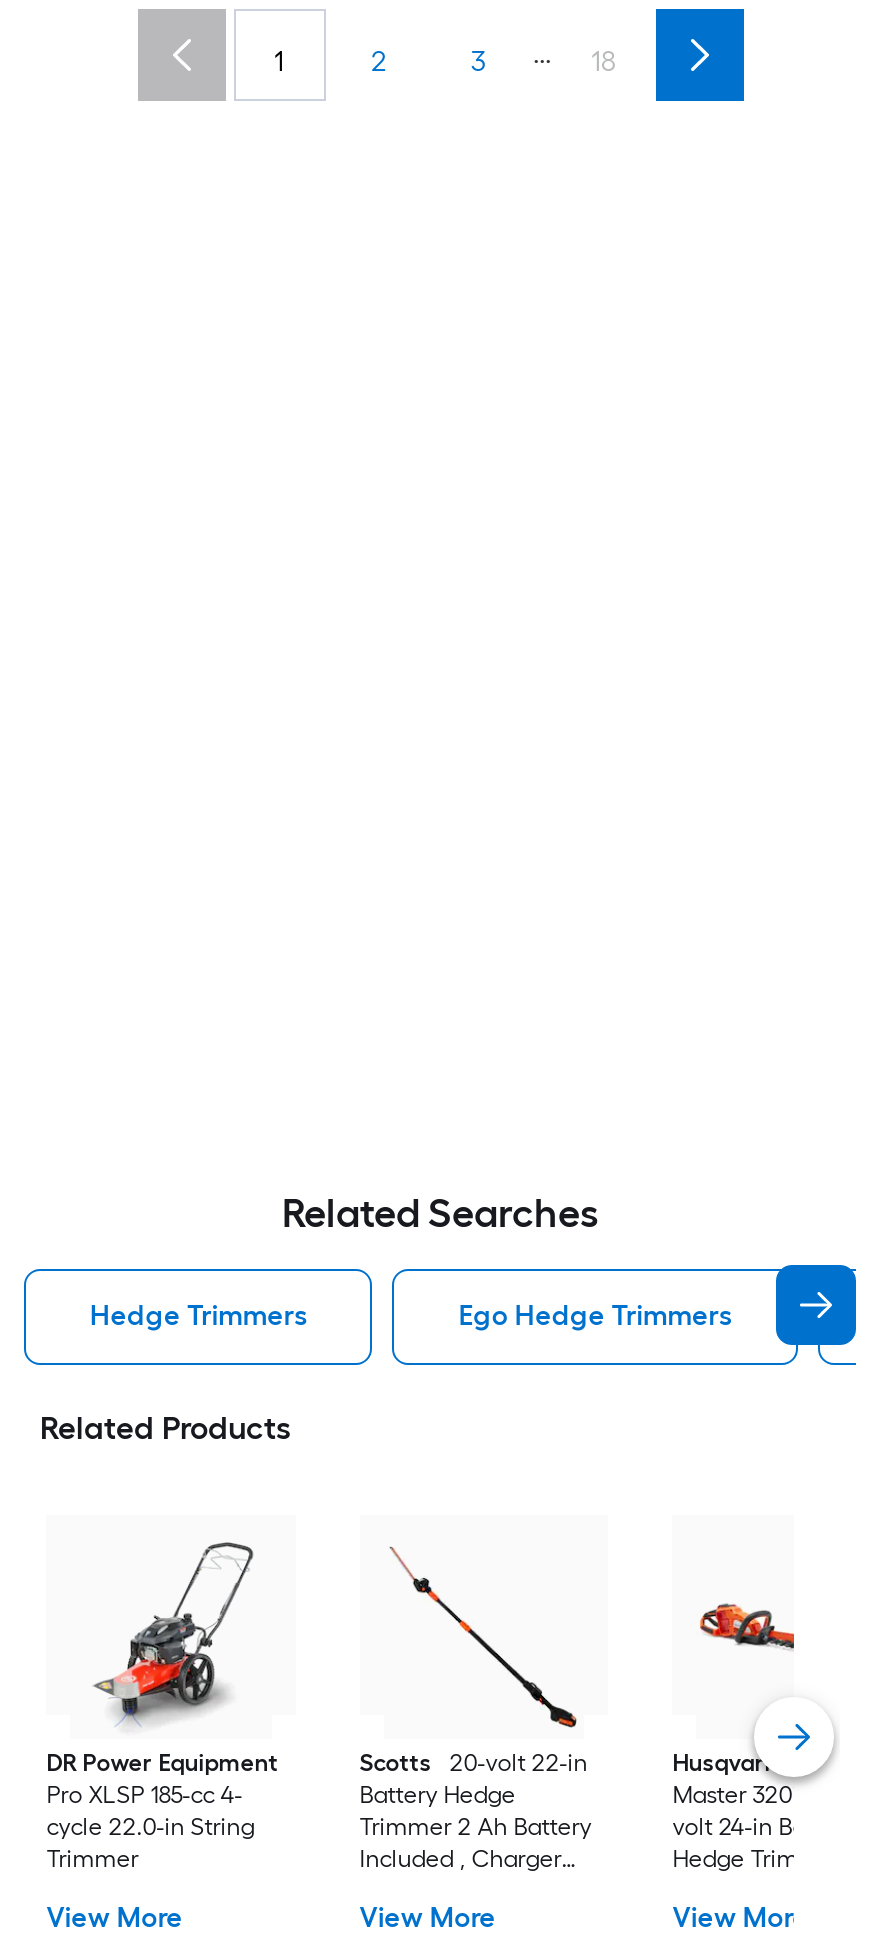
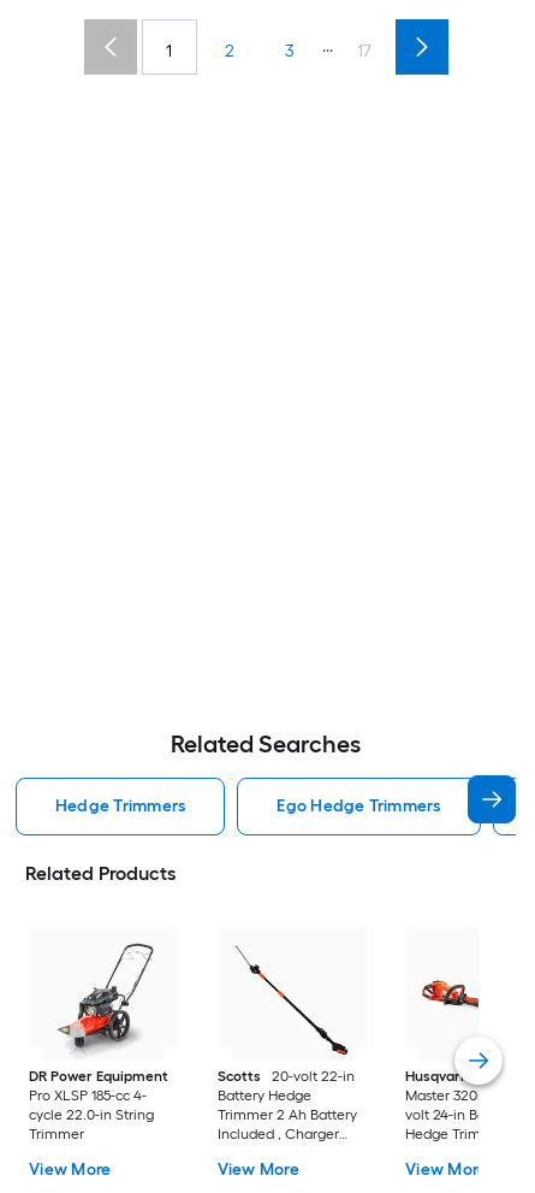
- 18
+ 17
